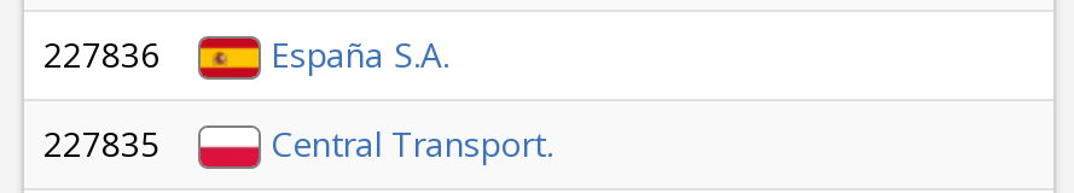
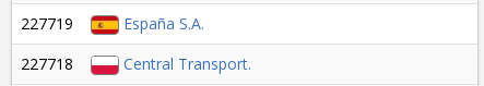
- 227836
+ 227719

- 227835
+ 227718
